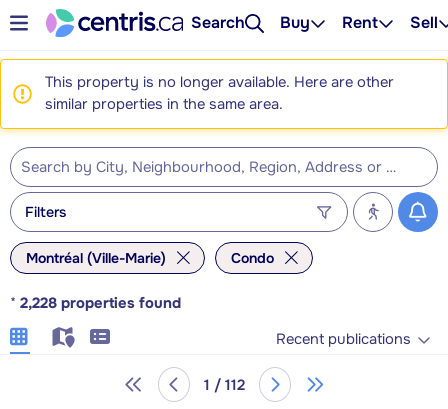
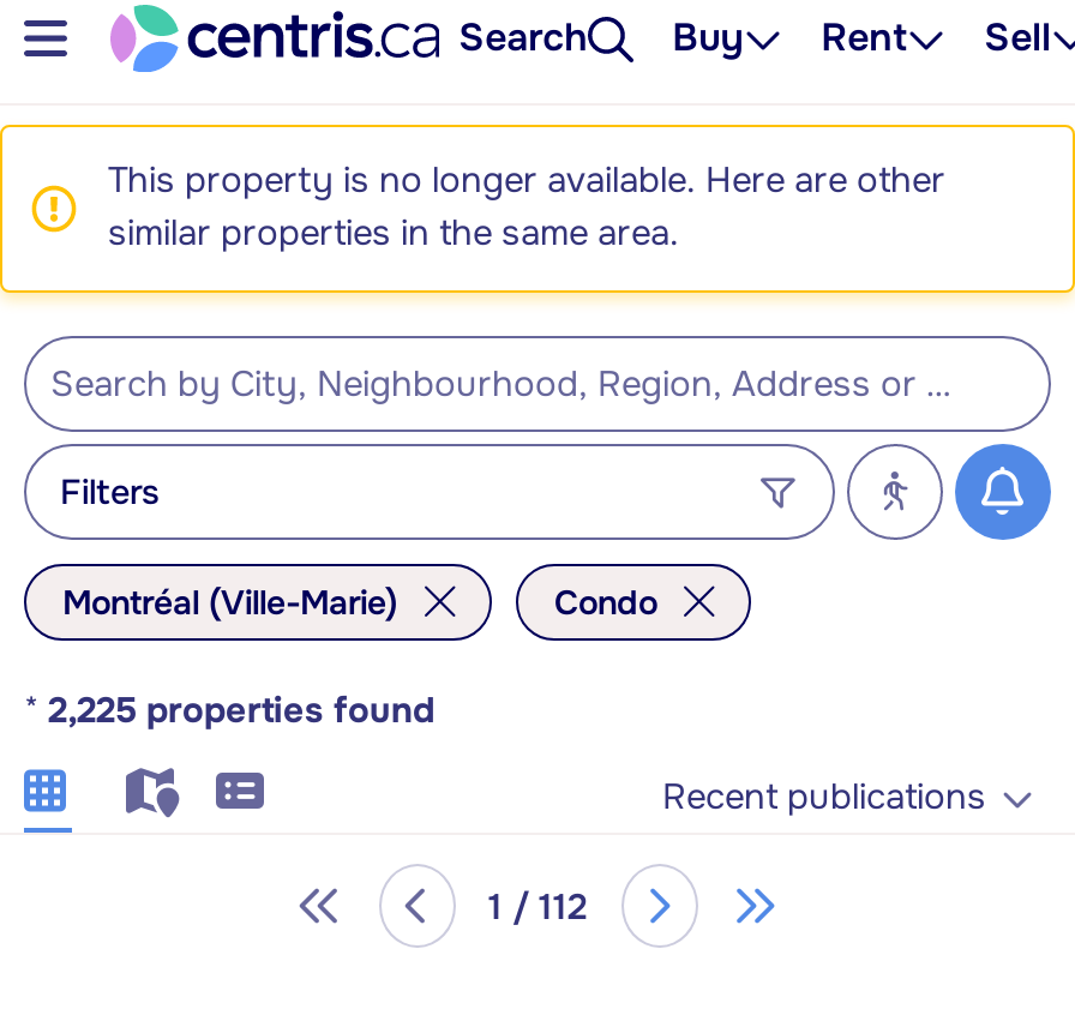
- * 2,228 properties found
+ * 2,225 properties found
